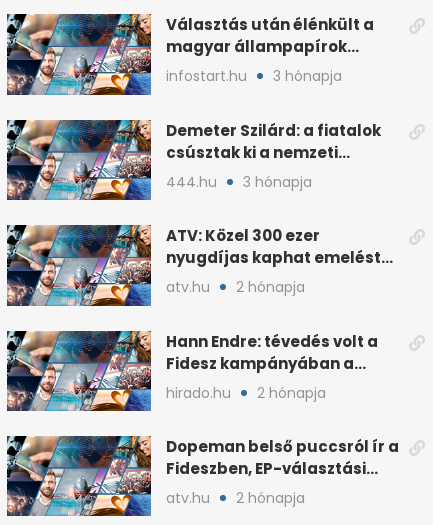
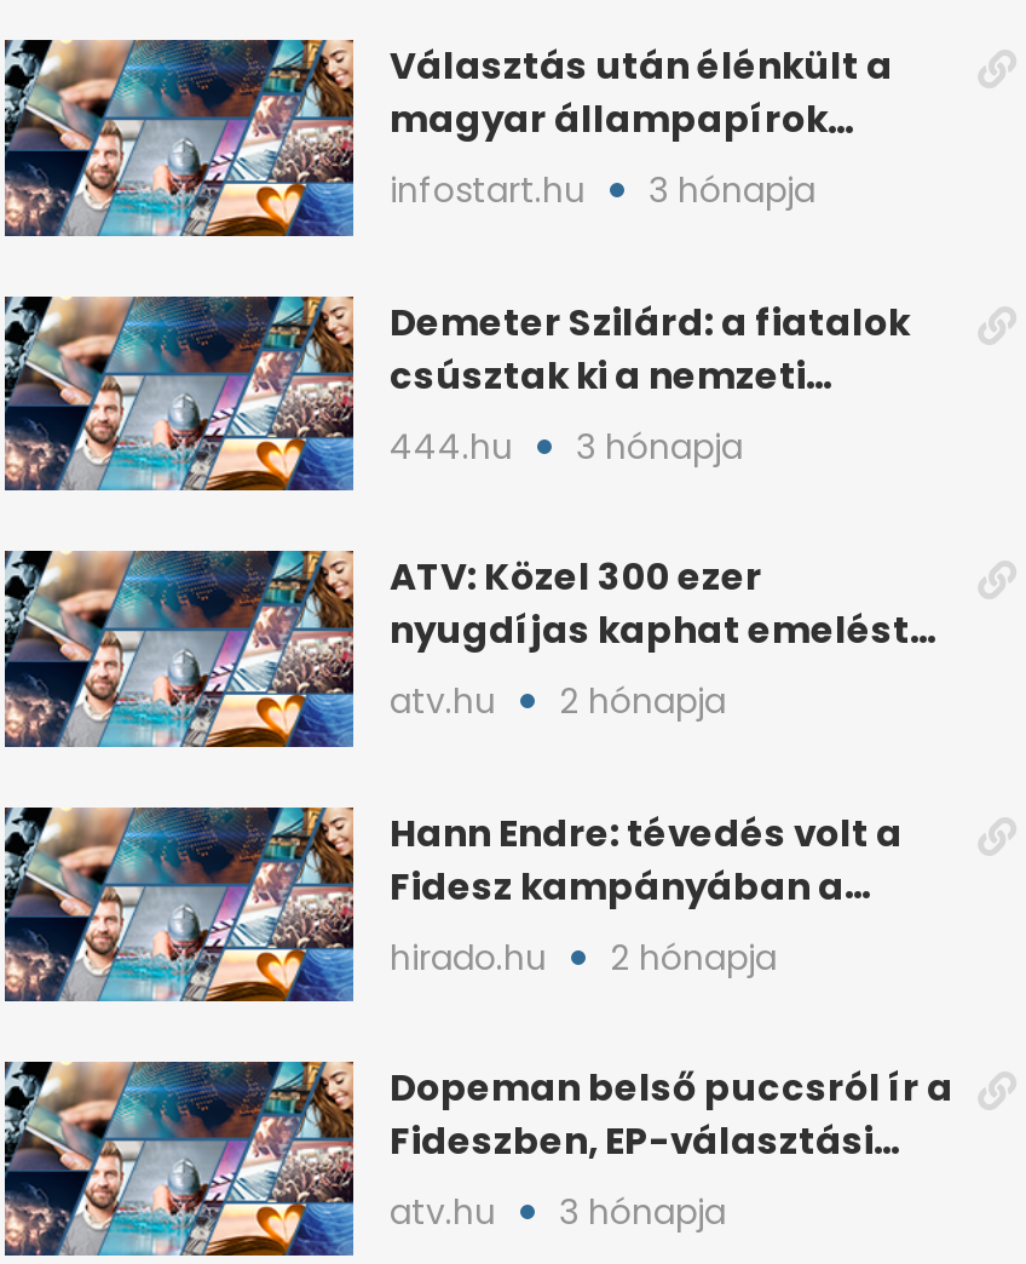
- 2 hónapja
+ 3 hónapja
